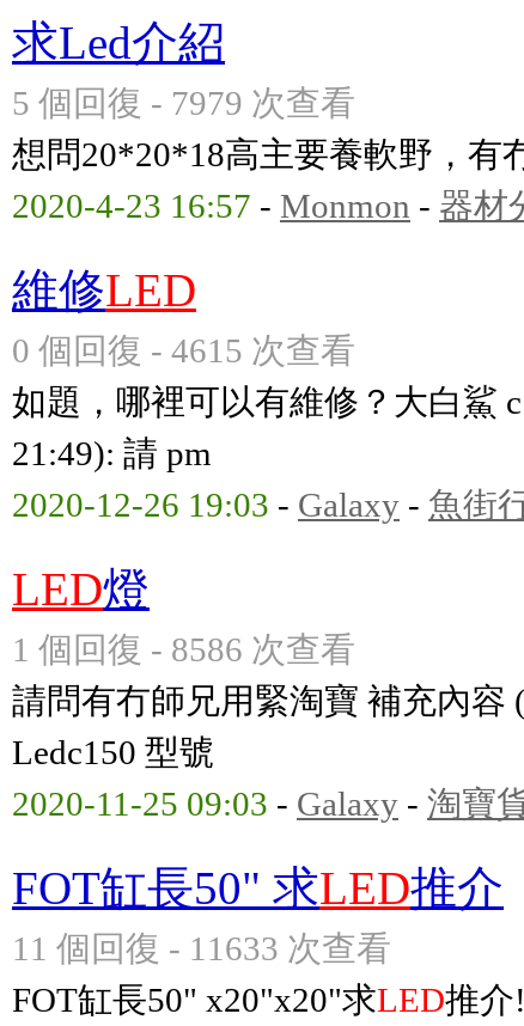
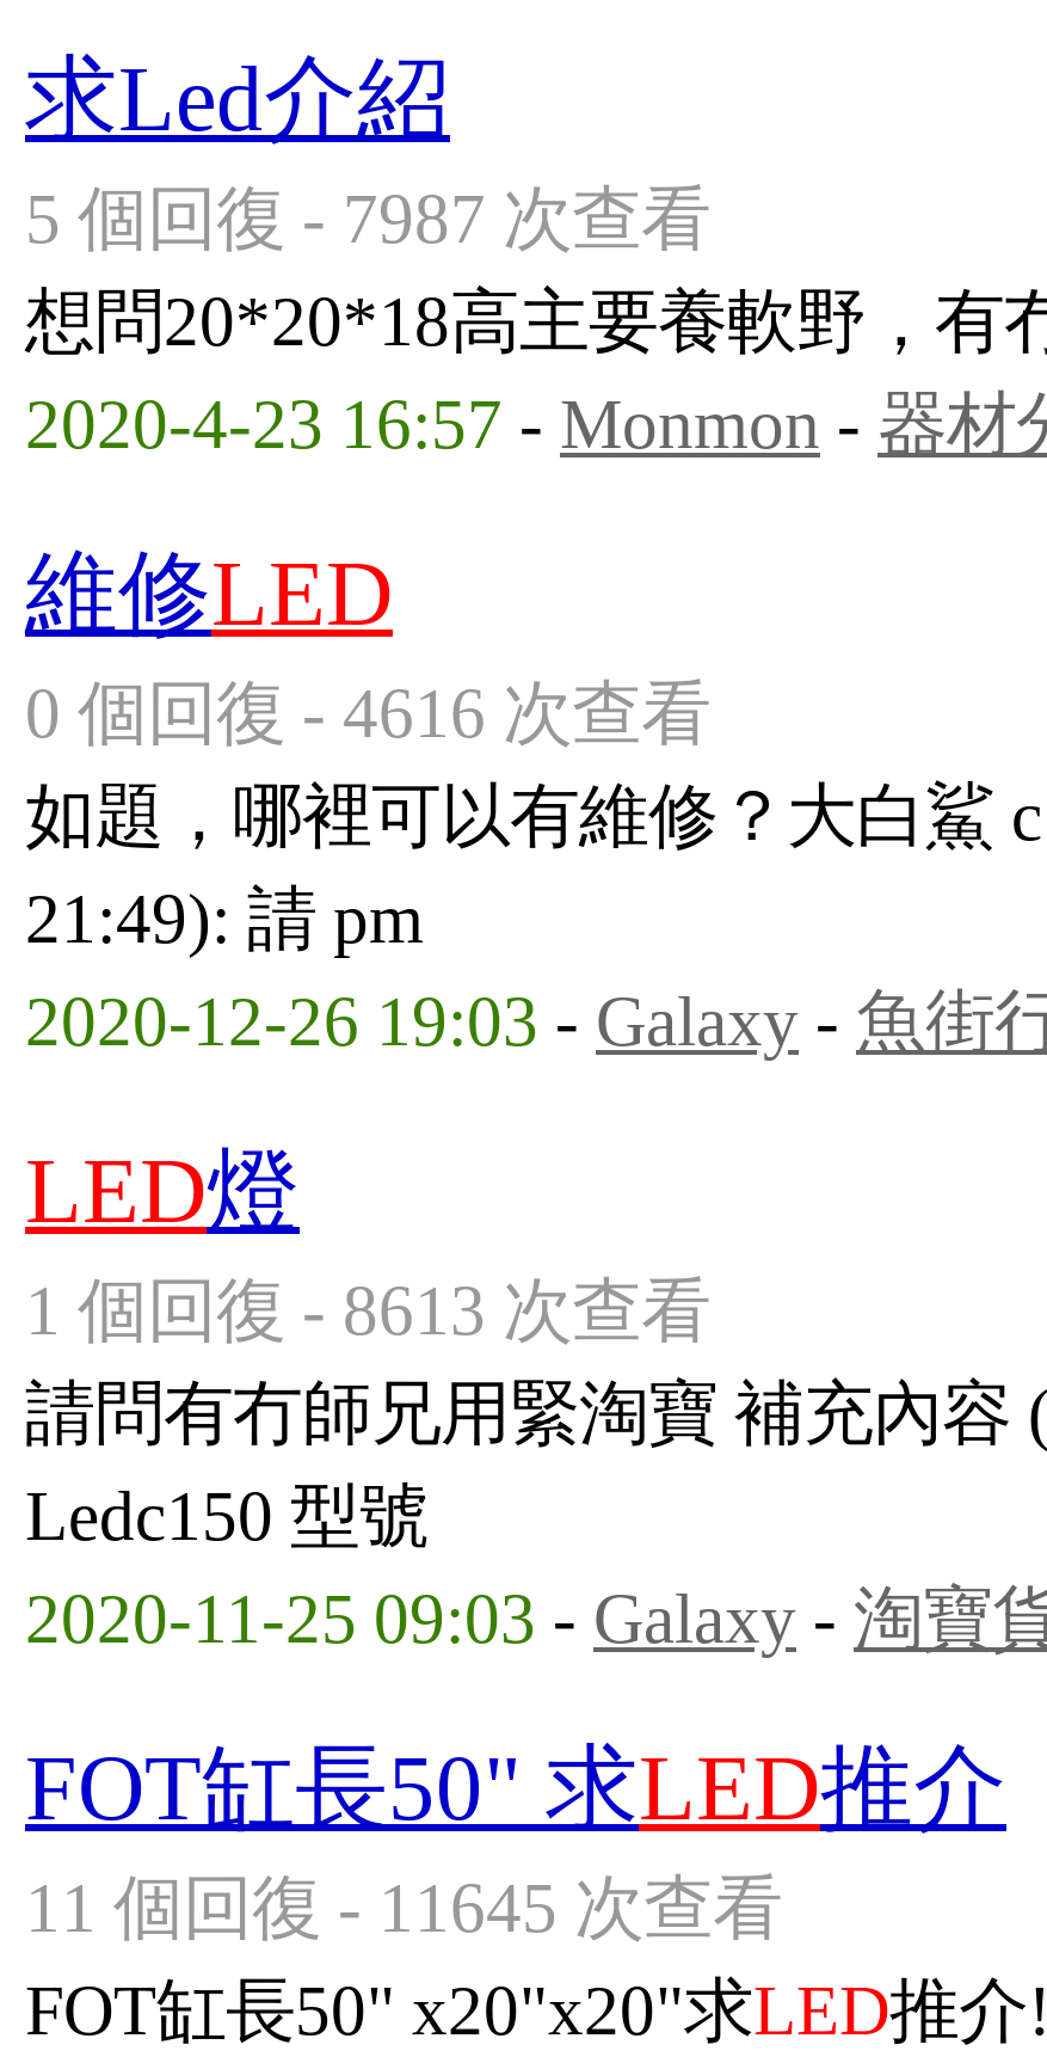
- 5 個回復 - 7979 次查看
+ 5 個回復 - 7987 次查看

- 0 個回復 - 4615 次查看
+ 0 個回復 - 4616 次查看

- 1 個回復 - 8586 次查看
+ 1 個回復 - 8613 次查看

- 11 個回復 - 11633 次查看
+ 11 個回復 - 11645 次查看
